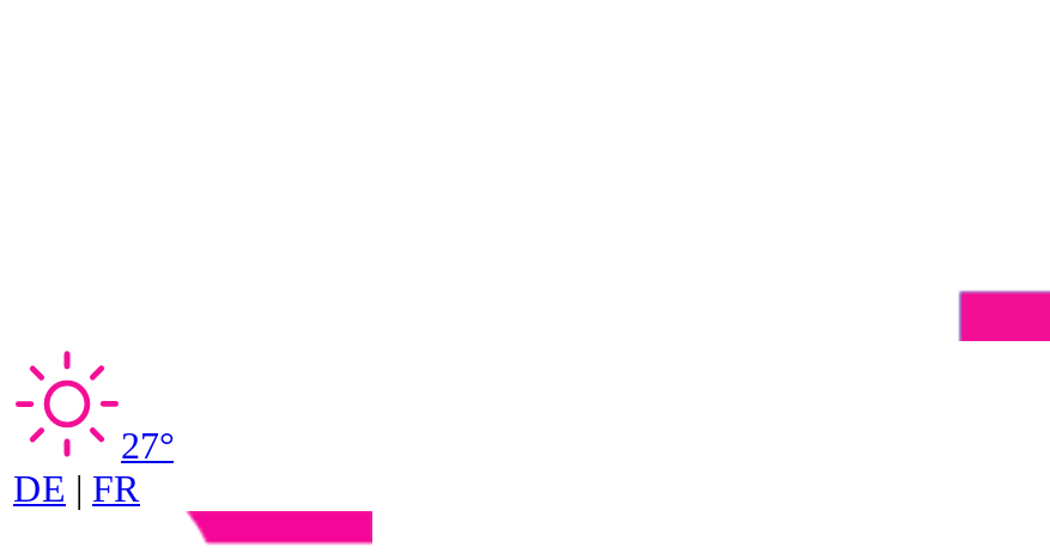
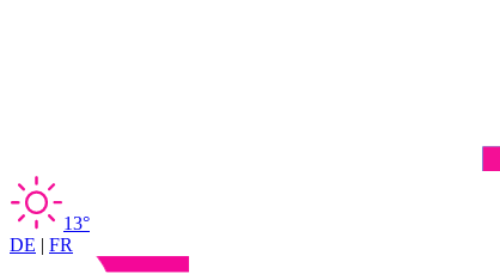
- 27°
+ 13°
